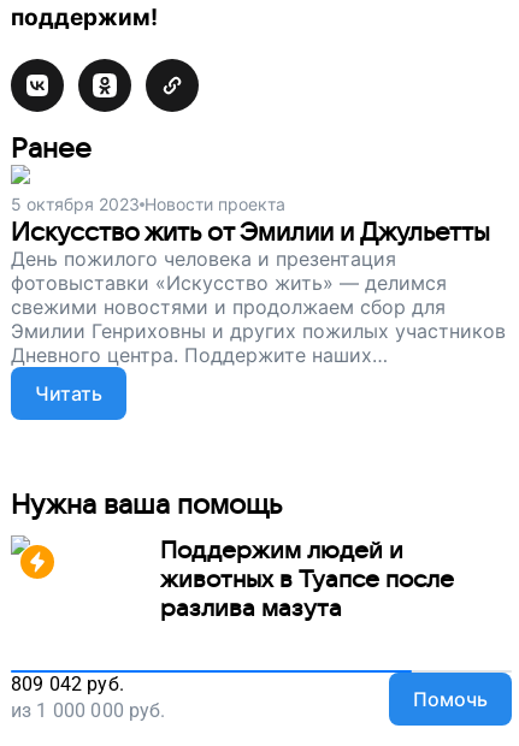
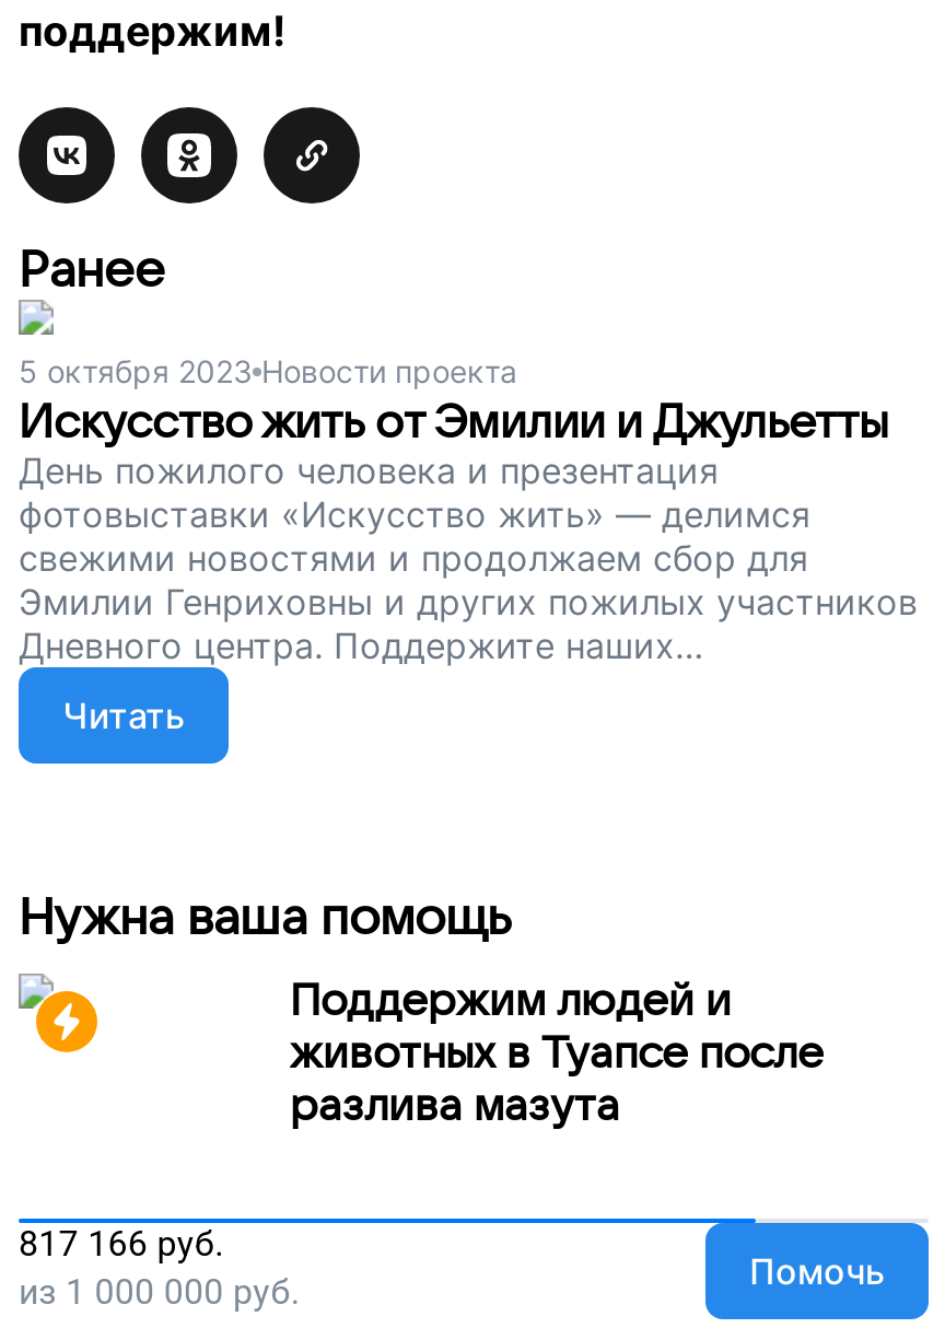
- 809 042 руб.
+ 817 166 руб.
